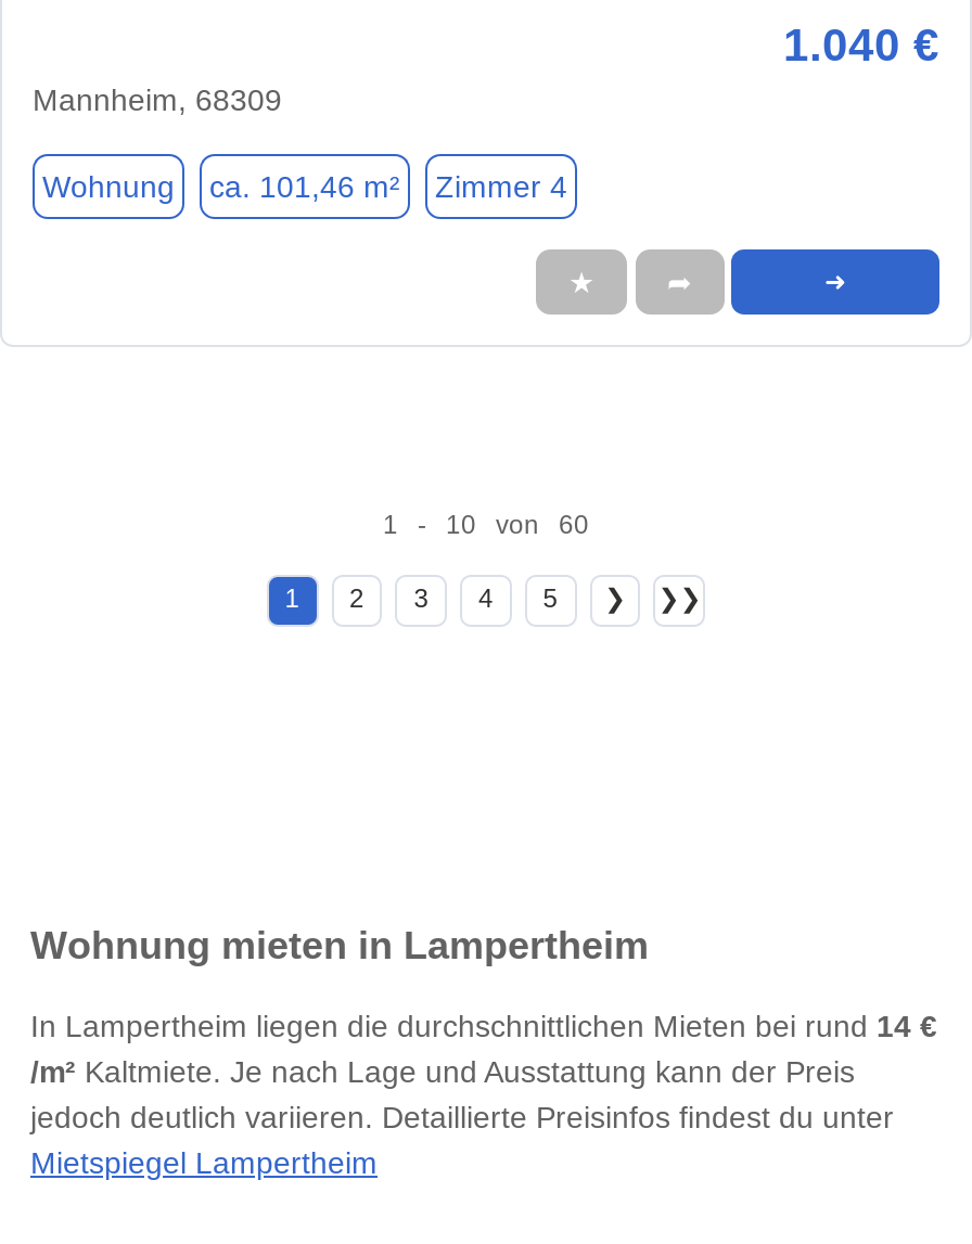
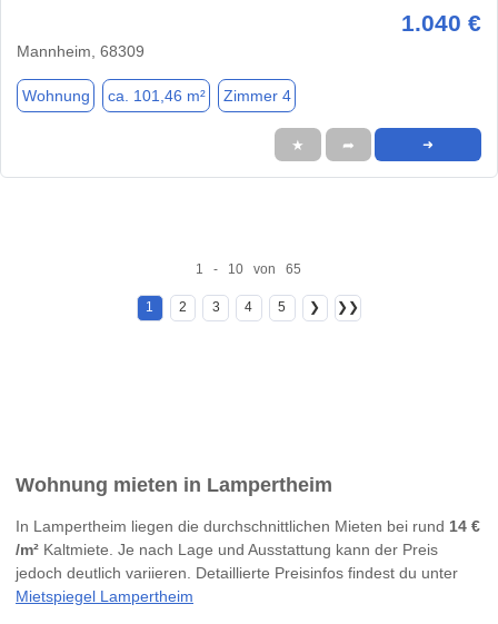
- 1 - 10 von 60
+ 1 - 10 von 65
